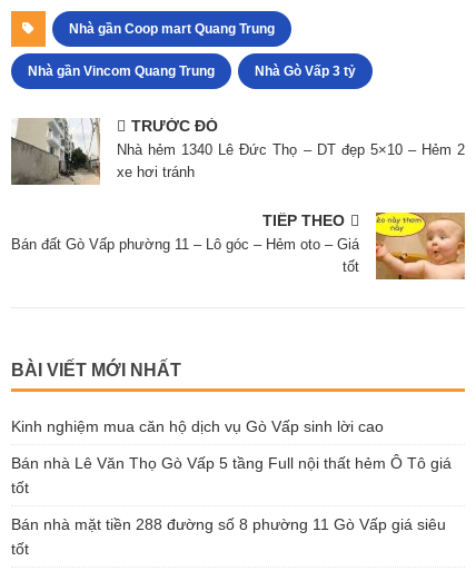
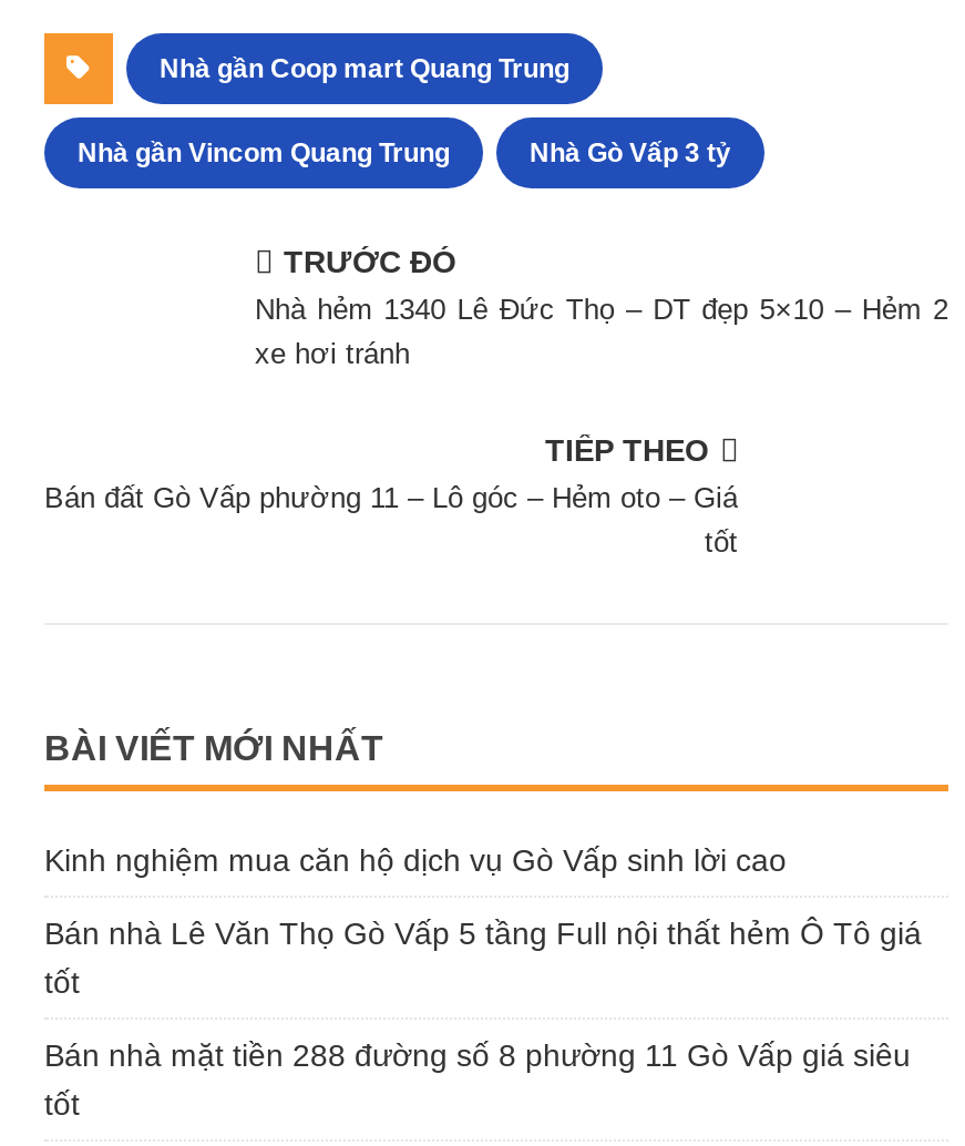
- [image]

- [image]
